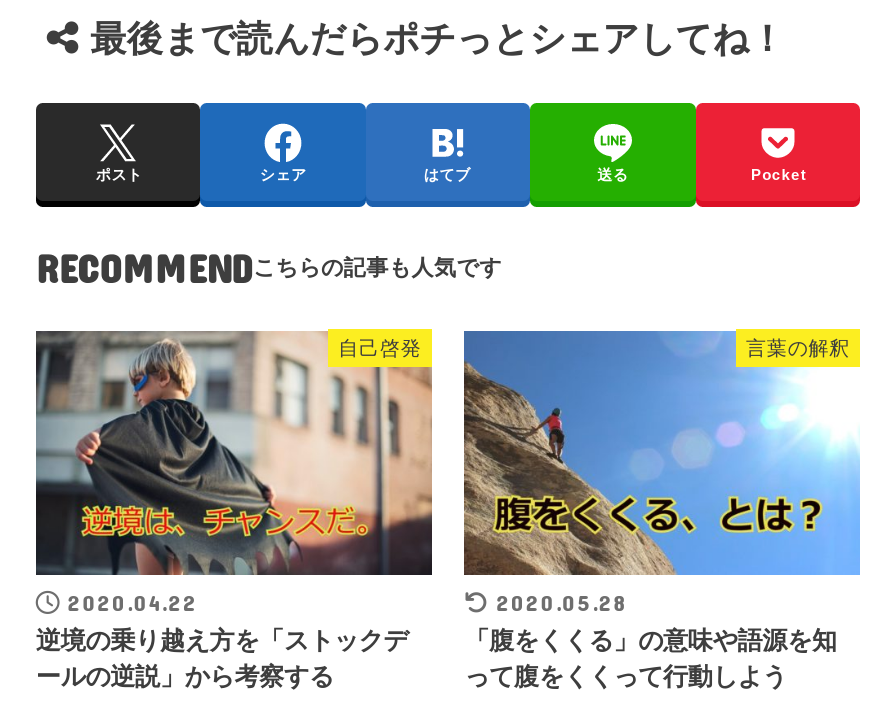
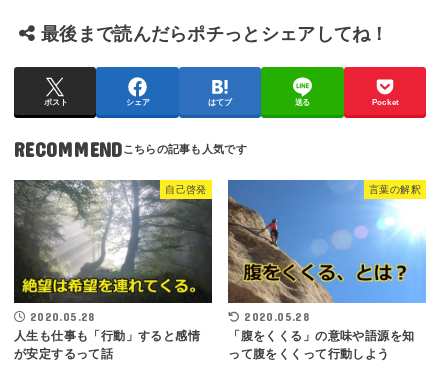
- [image]
- 2020.04.22
- 逆境の乗り越え方を「ストックデ
- ールの逆説」から考察する
+ [image]
+ 2020.05.28
+ 人生も仕事も「行動」すると感情
+ が安定するって話
